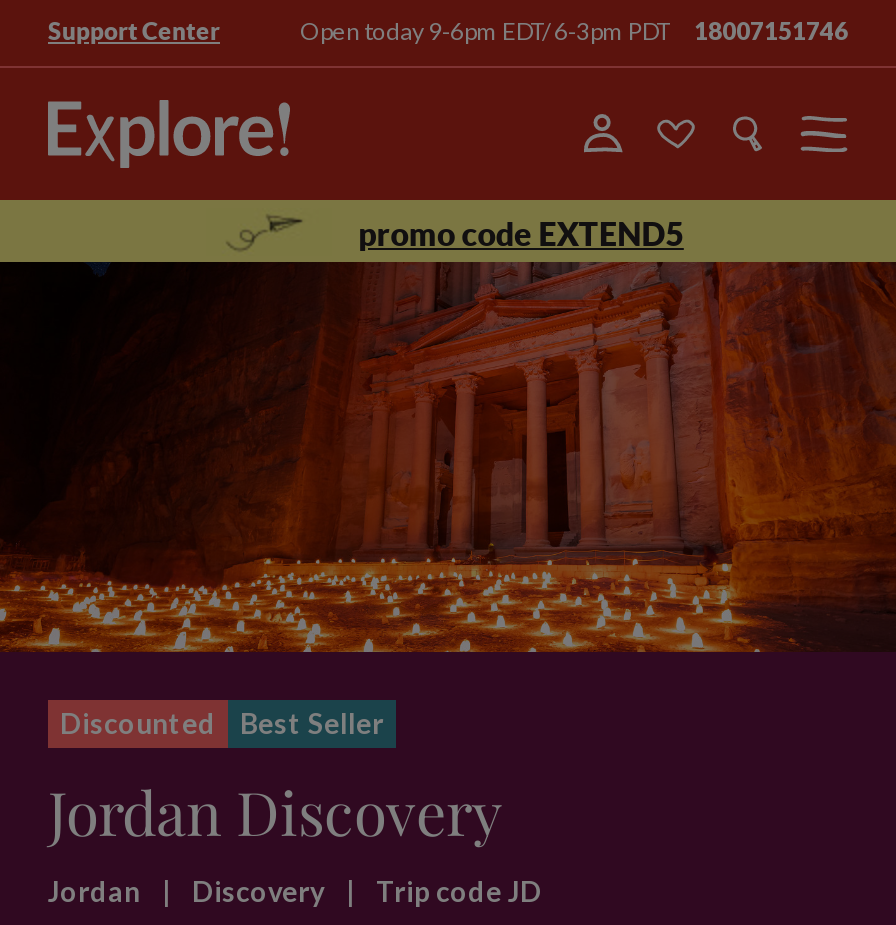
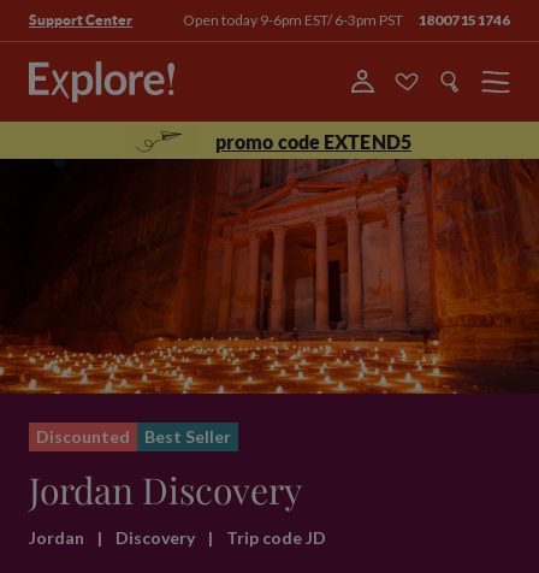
- Open today 9-6pm EDT/ 6-3pm PDT
+ Open today 9-6pm EST/ 6-3pm PST
